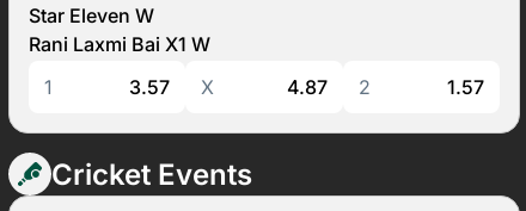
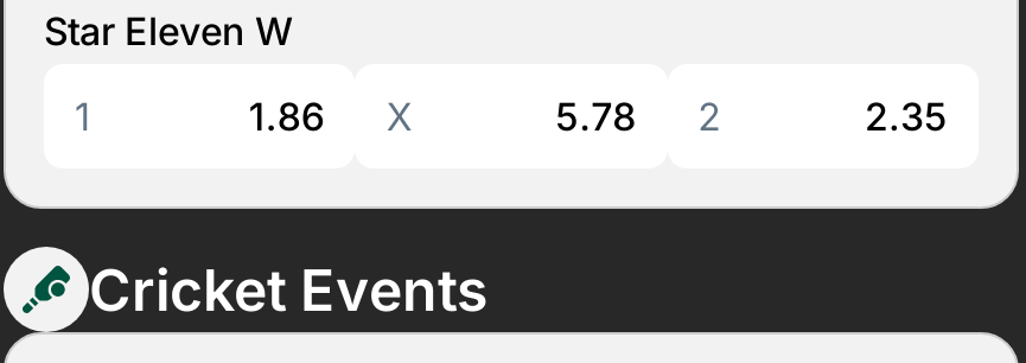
- Rani Laxmi Bai X1 W

- 3.57 X
+ 1.86 X

- 4.87 2
+ 5.78 2

- 1.57
+ 2.35
